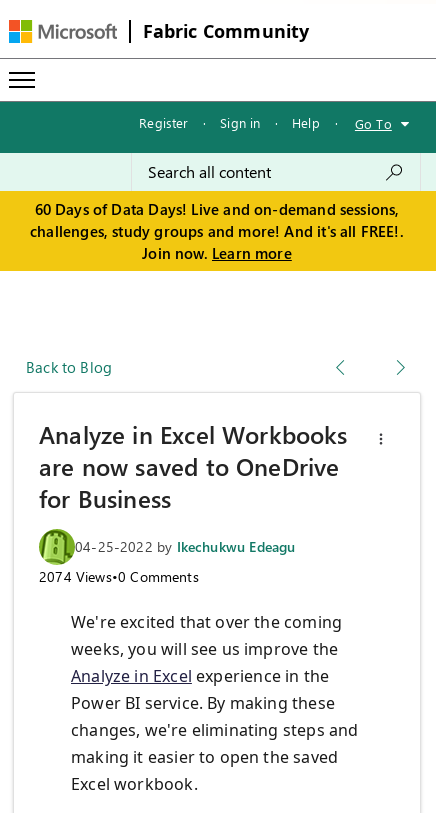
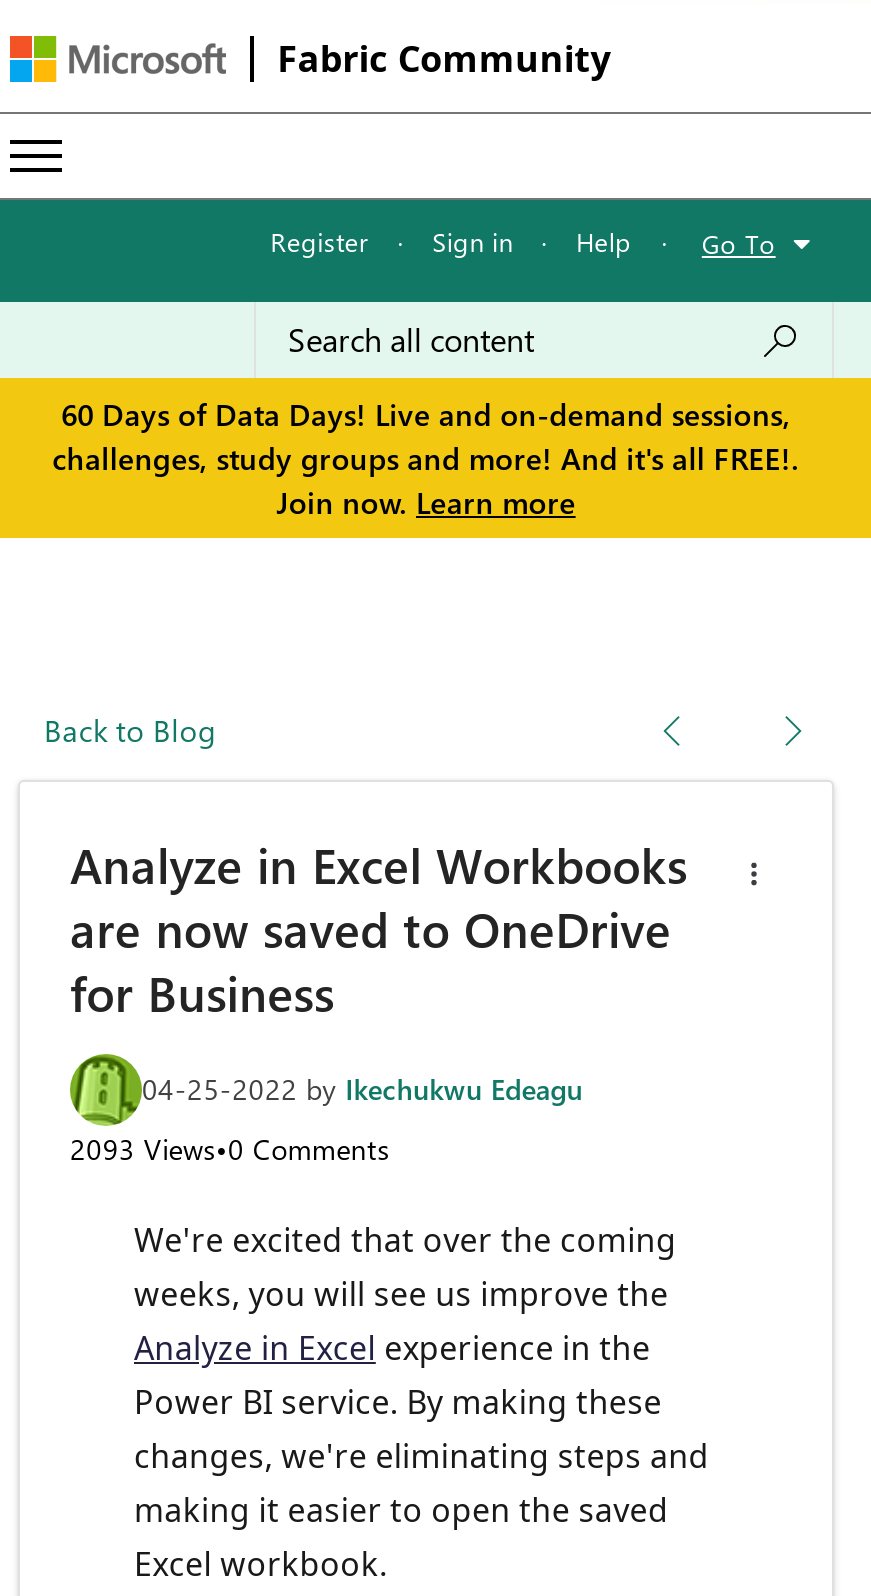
- 2074 Views•0 Comments
+ 2093 Views•0 Comments
